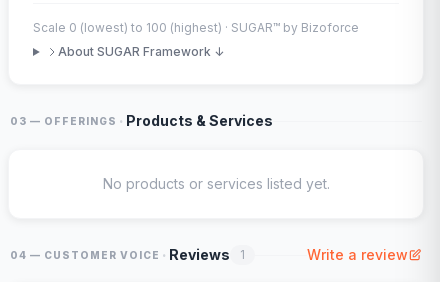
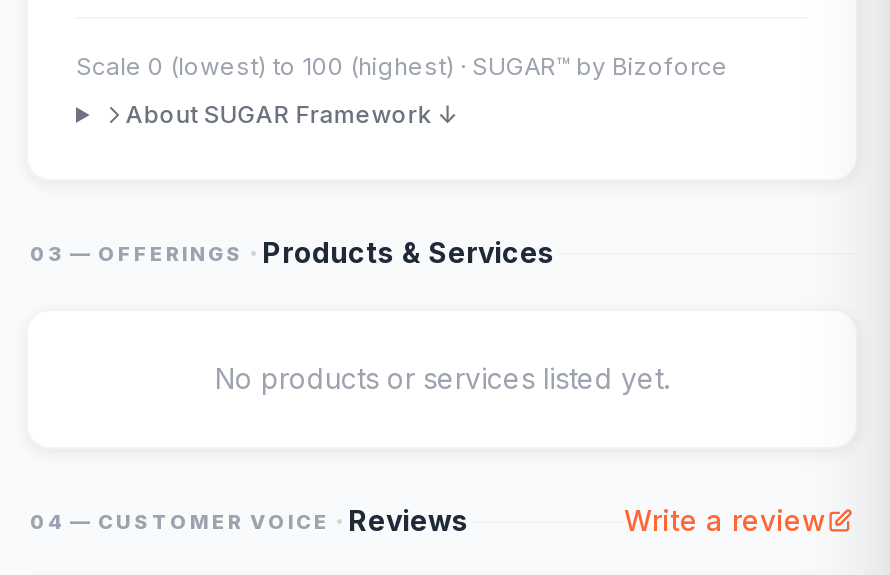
- 1
